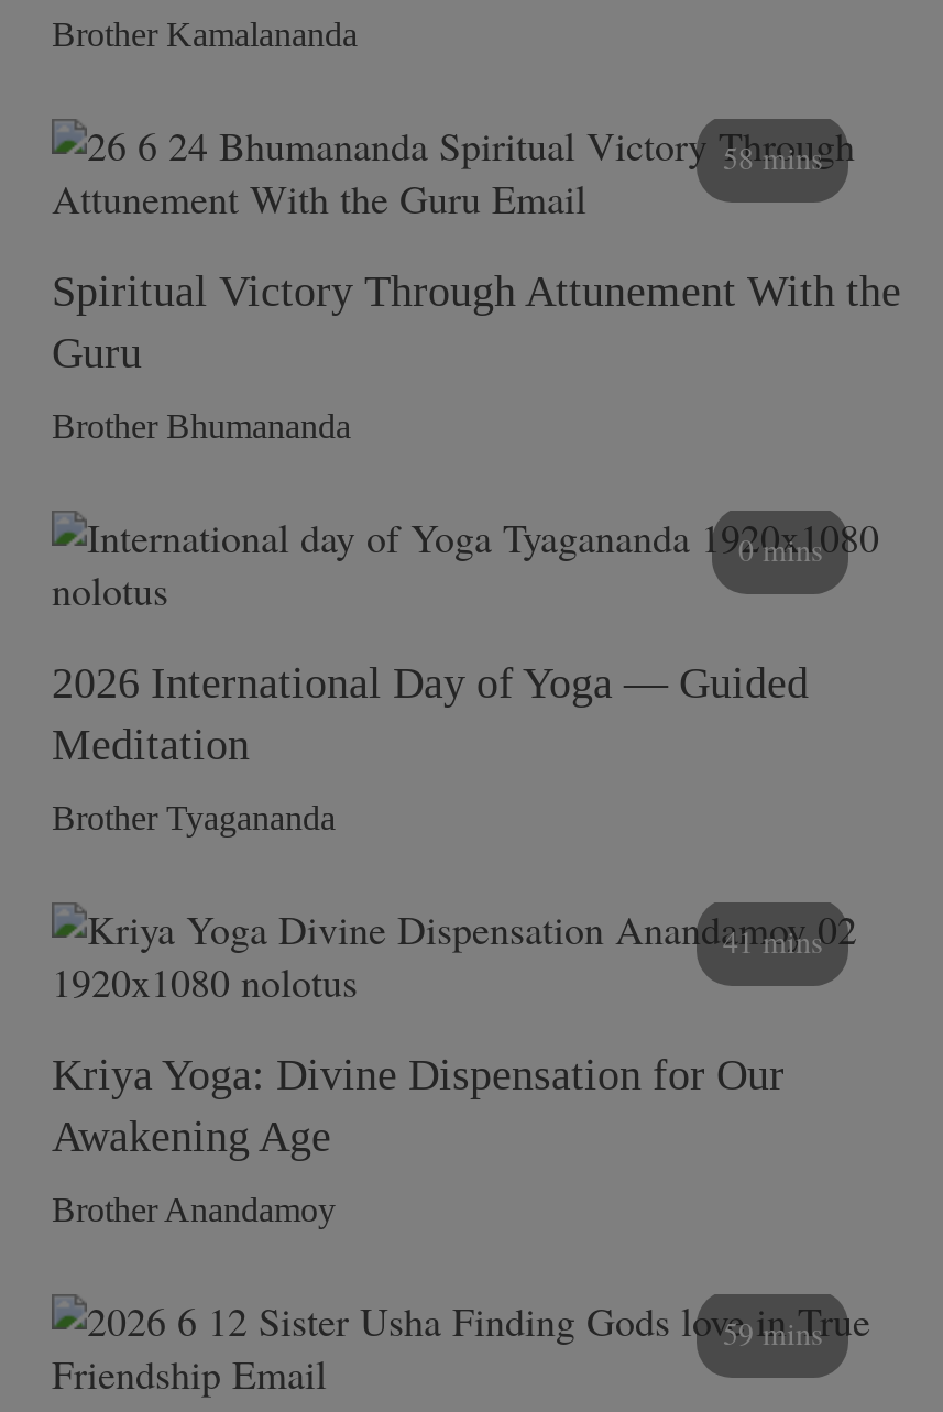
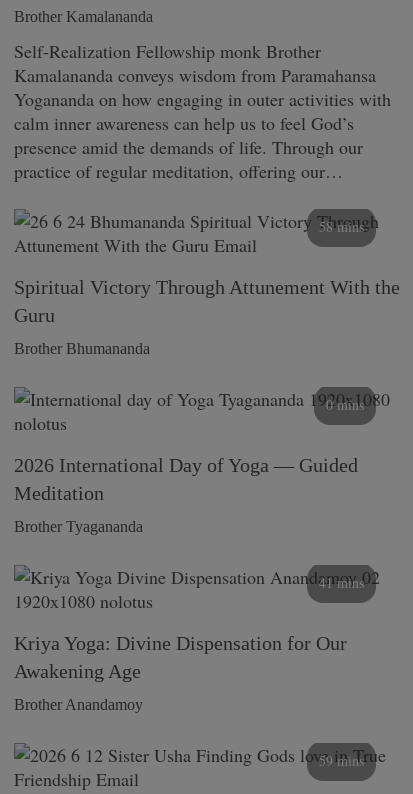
+ Self‑Realization Fellowship monk Brother
+ Kamalananda conveys wisdom from Paramahansa
+ Yogananda on how engaging in outer activities with
+ calm inner awareness can help us to feel God’s
+ presence amid the demands of life. Through our
+ practice of regular meditation, offering our…
